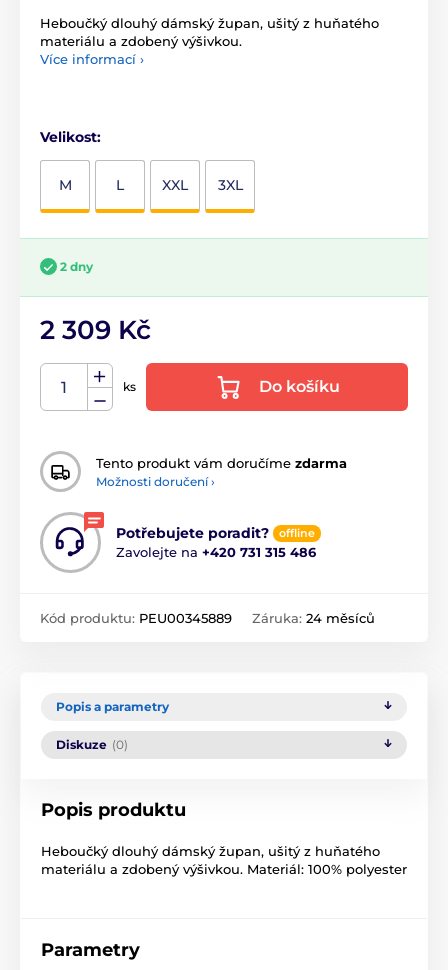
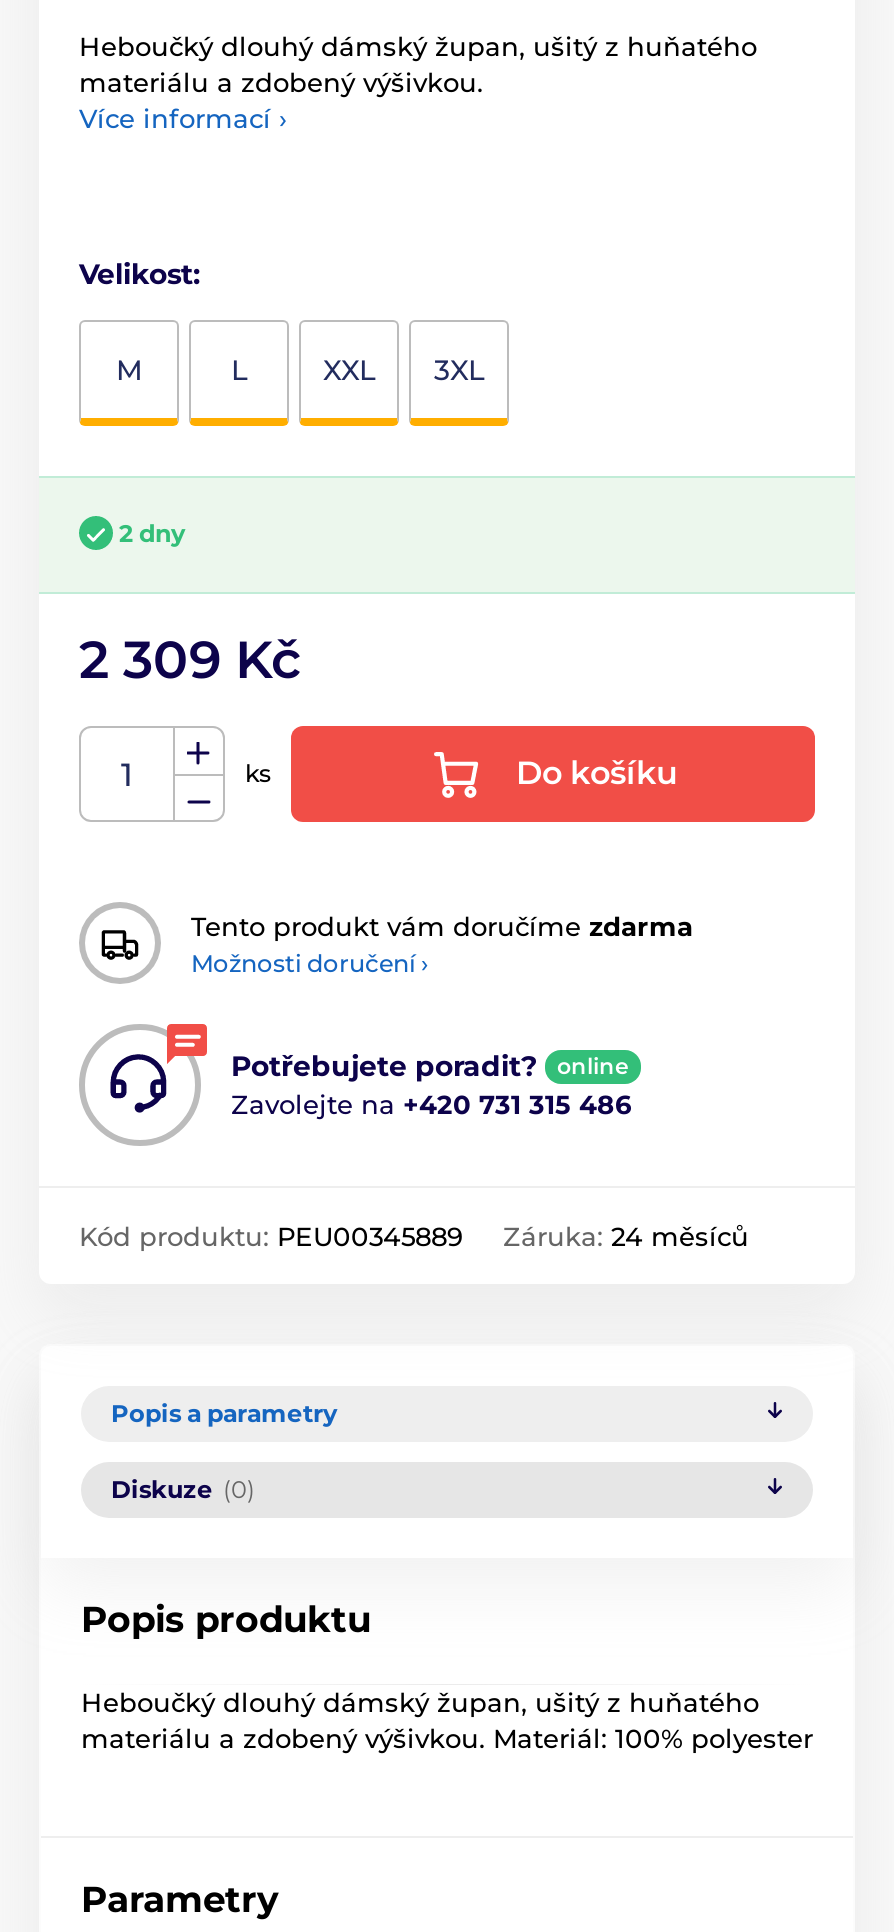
- offline
+ online
